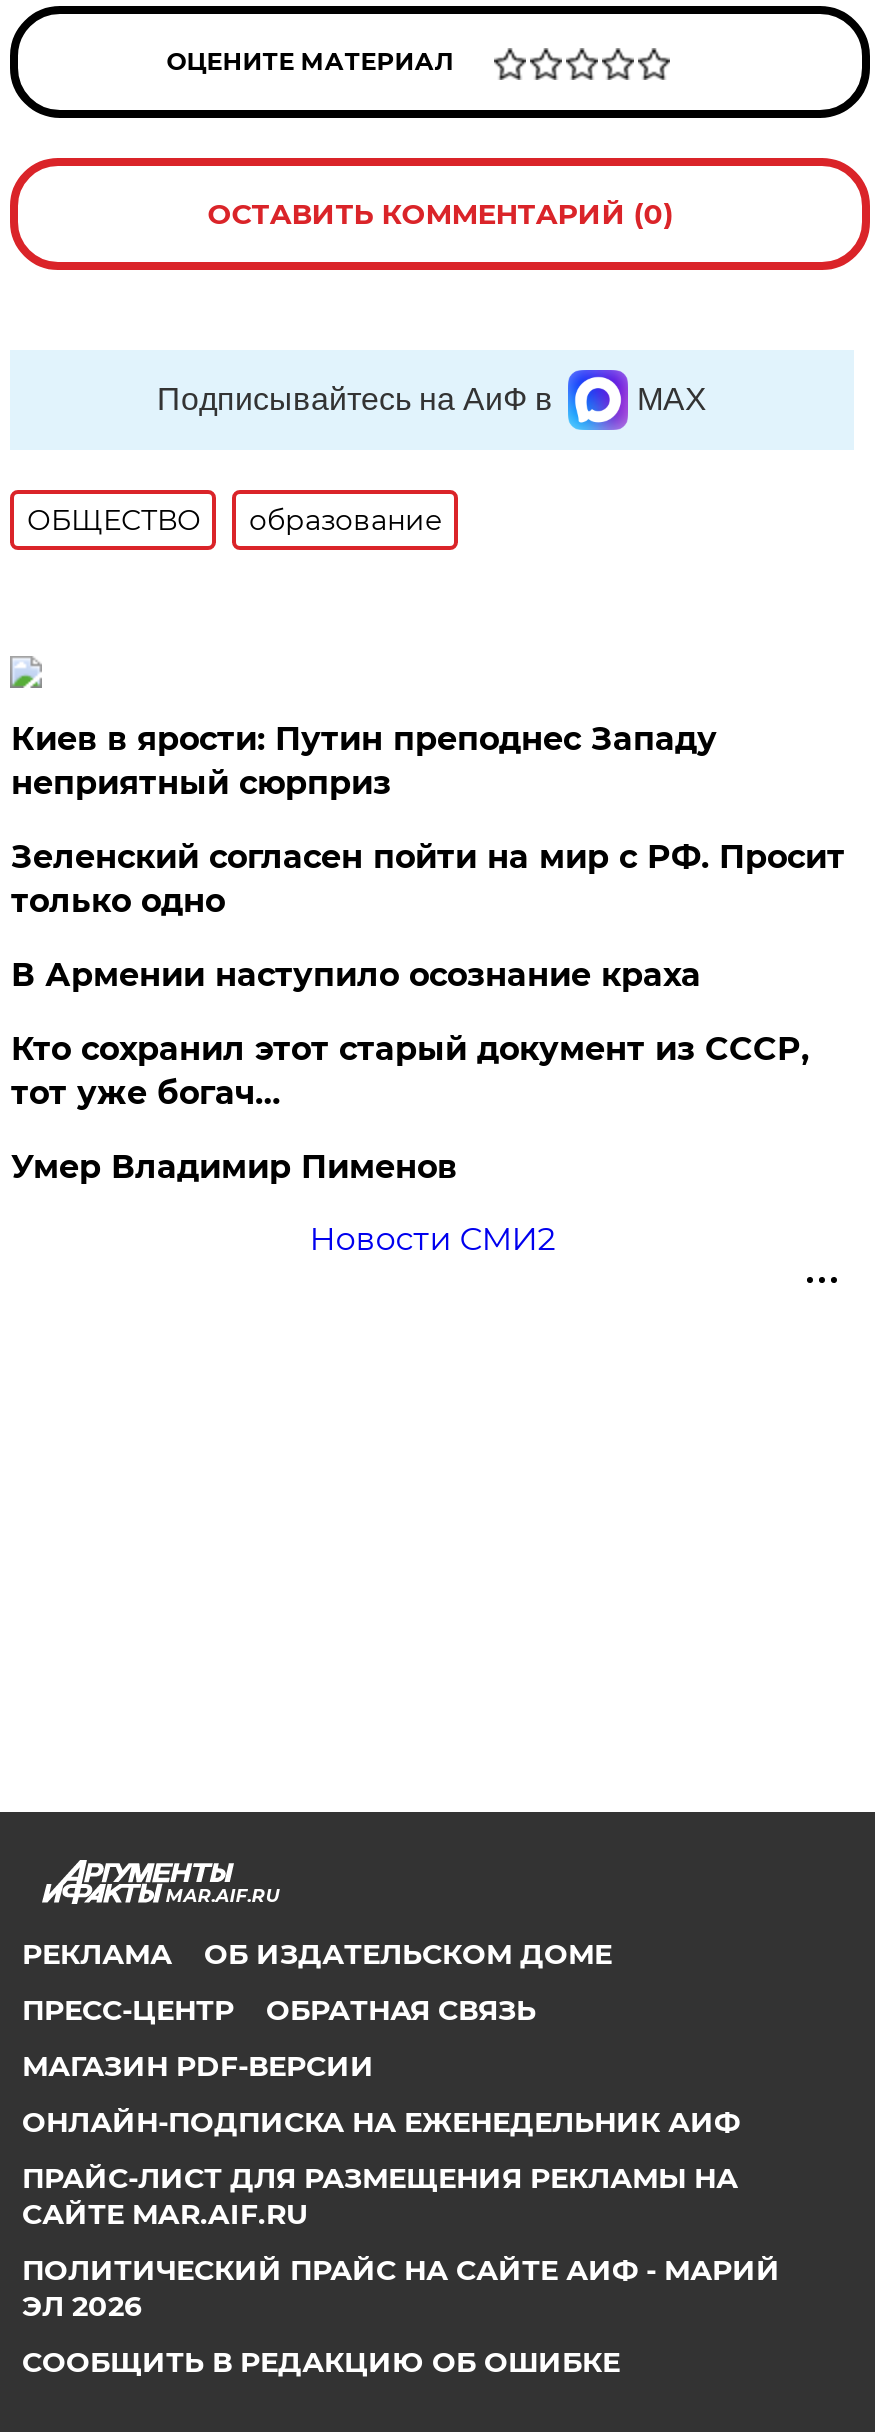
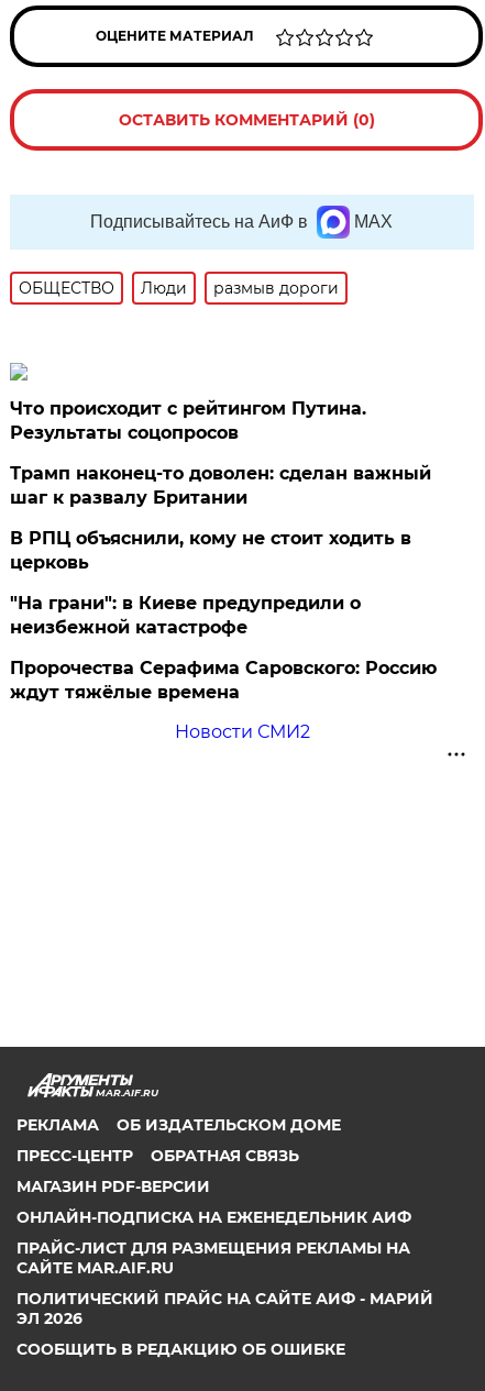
- образование
+ Люди
+ размыв дороги

- Киев в ярости: Путин преподнес Западу
- неприятный сюрприз
+ Что происходит с рейтингом Путина.
+ Результаты соцопросов

- Зеленский согласен пойти на мир с РФ. Просит
- только одно
+ Трамп наконец-то доволен: сделан важный
+ шаг к развалу Британии

- В Армении наступило осознание краха
+ В РПЦ объяснили, кому не стоит ходить в
+ церковь

- Кто сохранил этот старый документ из СССР,
- тот уже богач…
+ "На грани": в Киеве предупредили о
+ неизбежной катастрофе

- Умер Владимир Пименов
+ Пророчества Серафима Саровского: Россию
+ ждут тяжёлые времена
